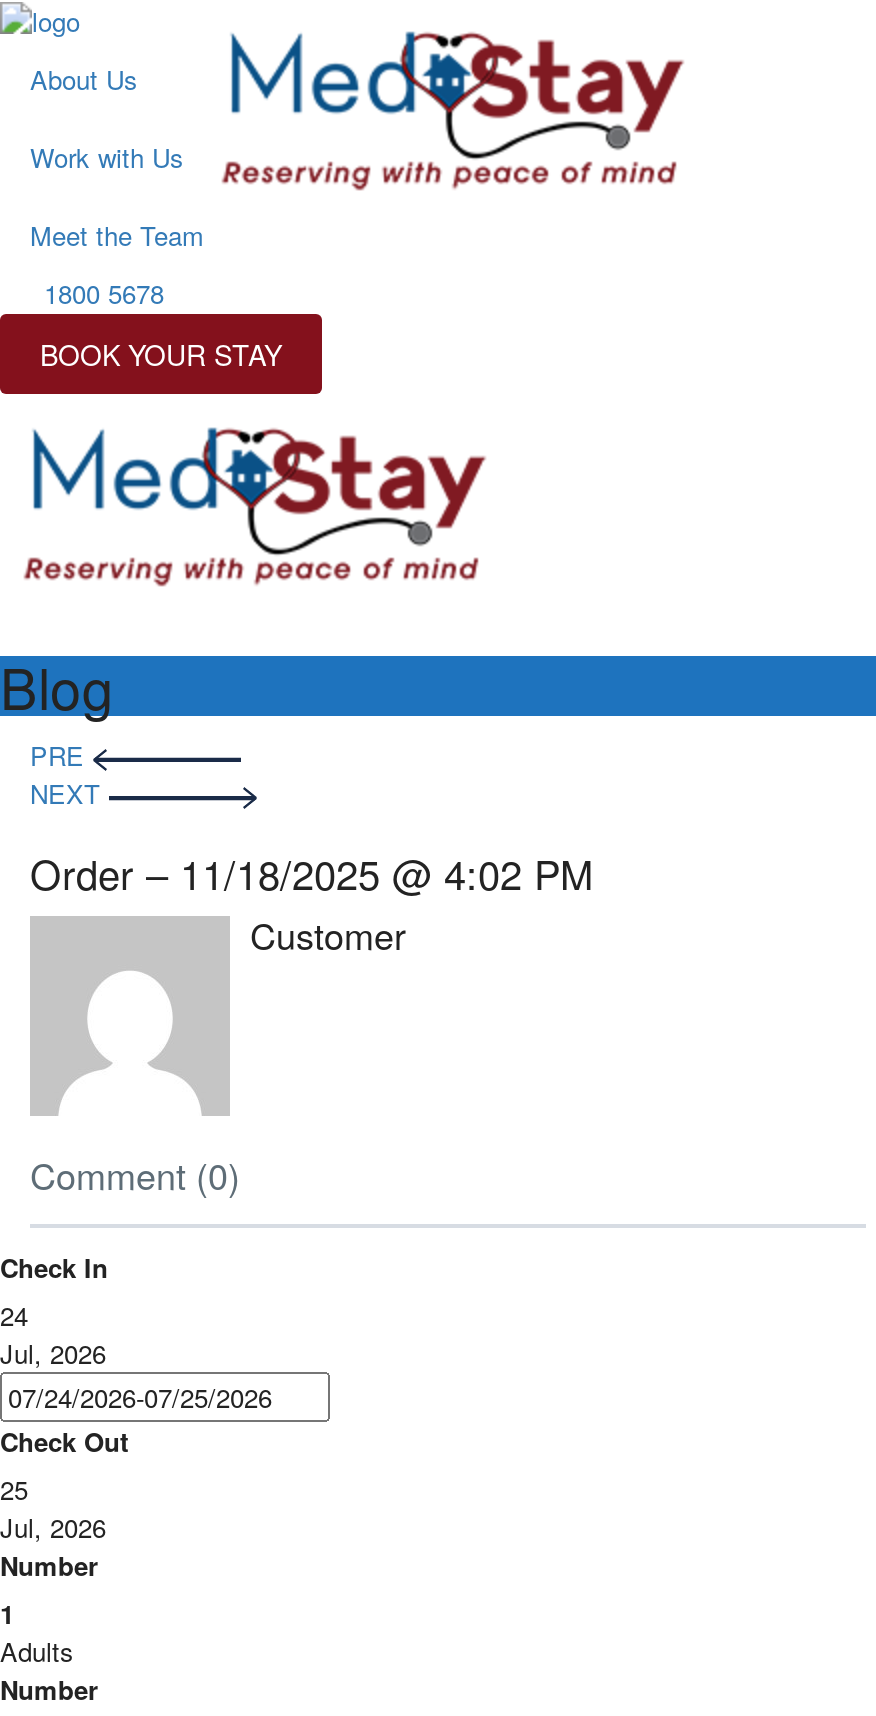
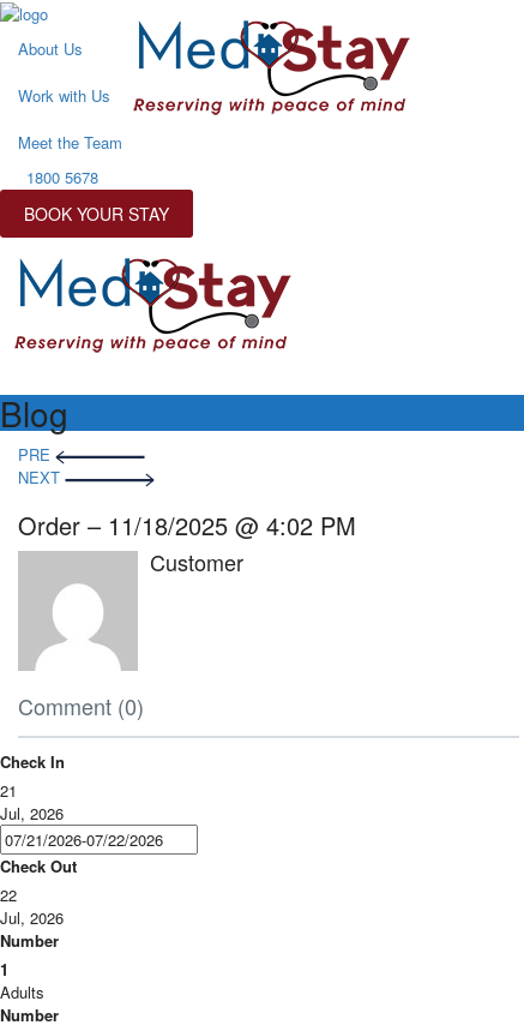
- 24
+ 21

- 25
+ 22
